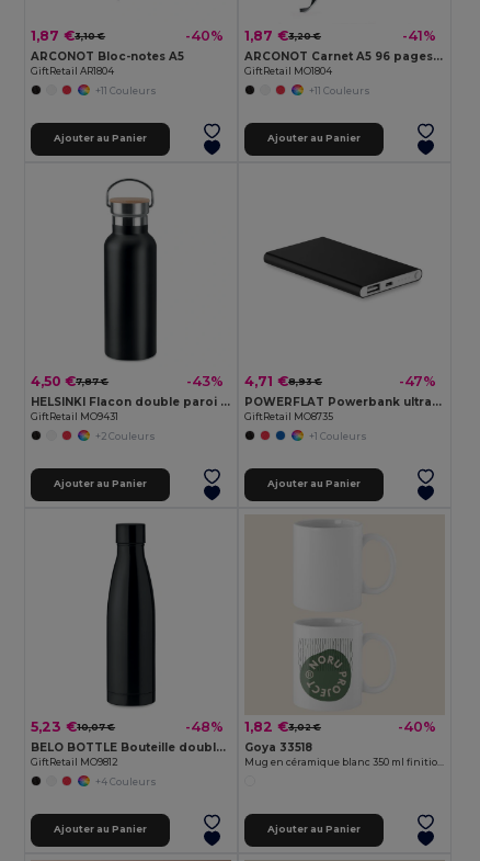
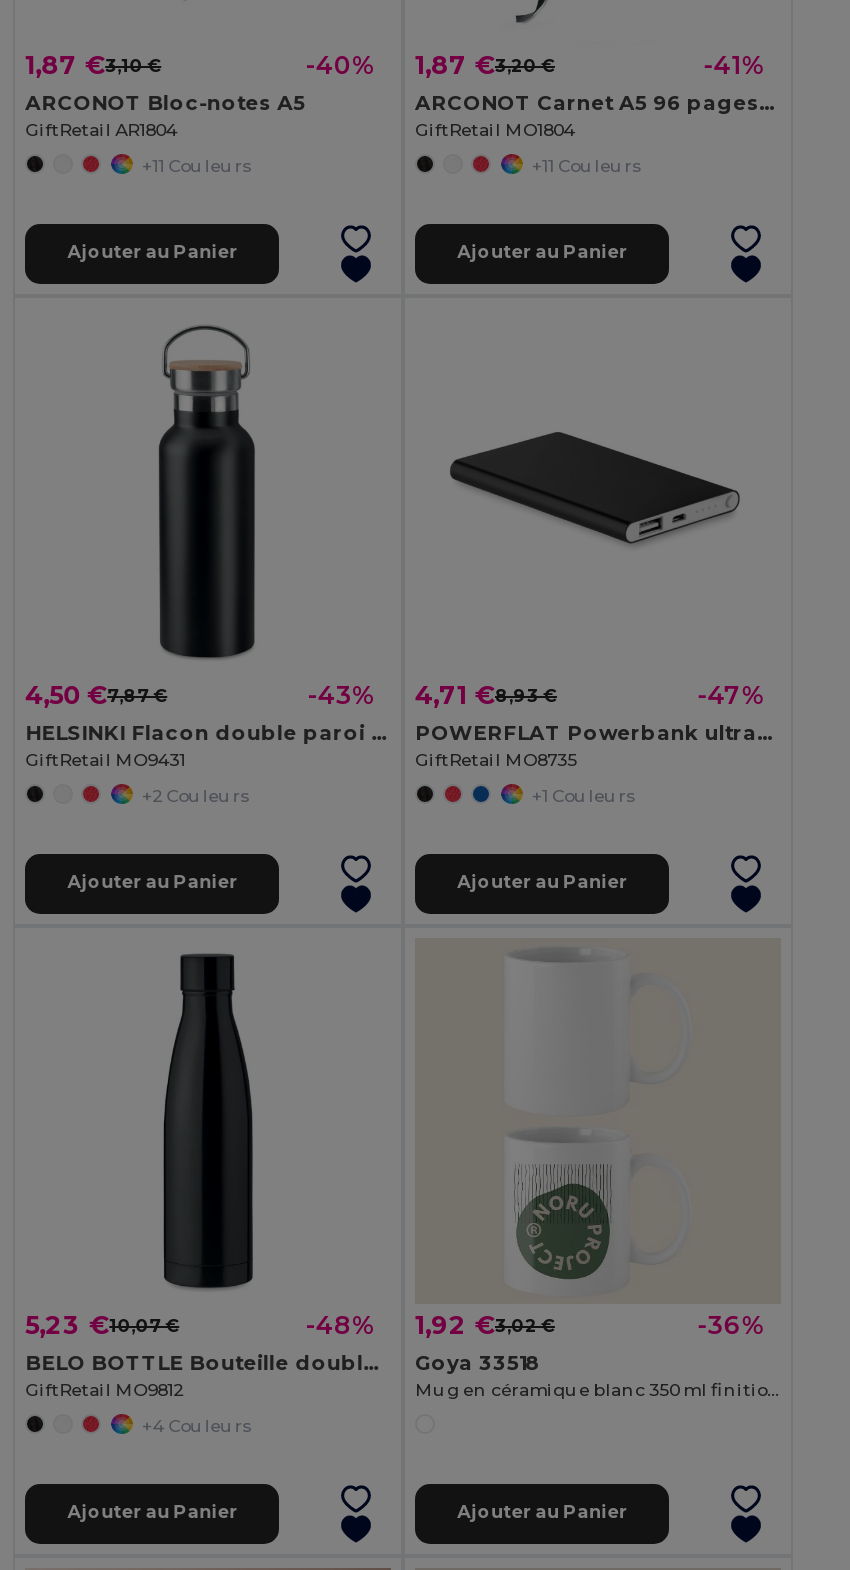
- -48% 1,82 €3,02 €
+ -48% 1,92 €3,02 €

- -40%
+ -36%
